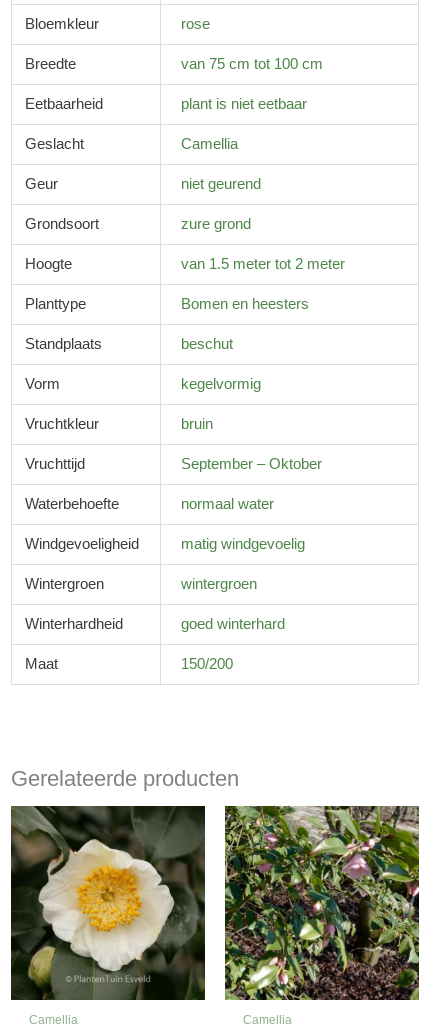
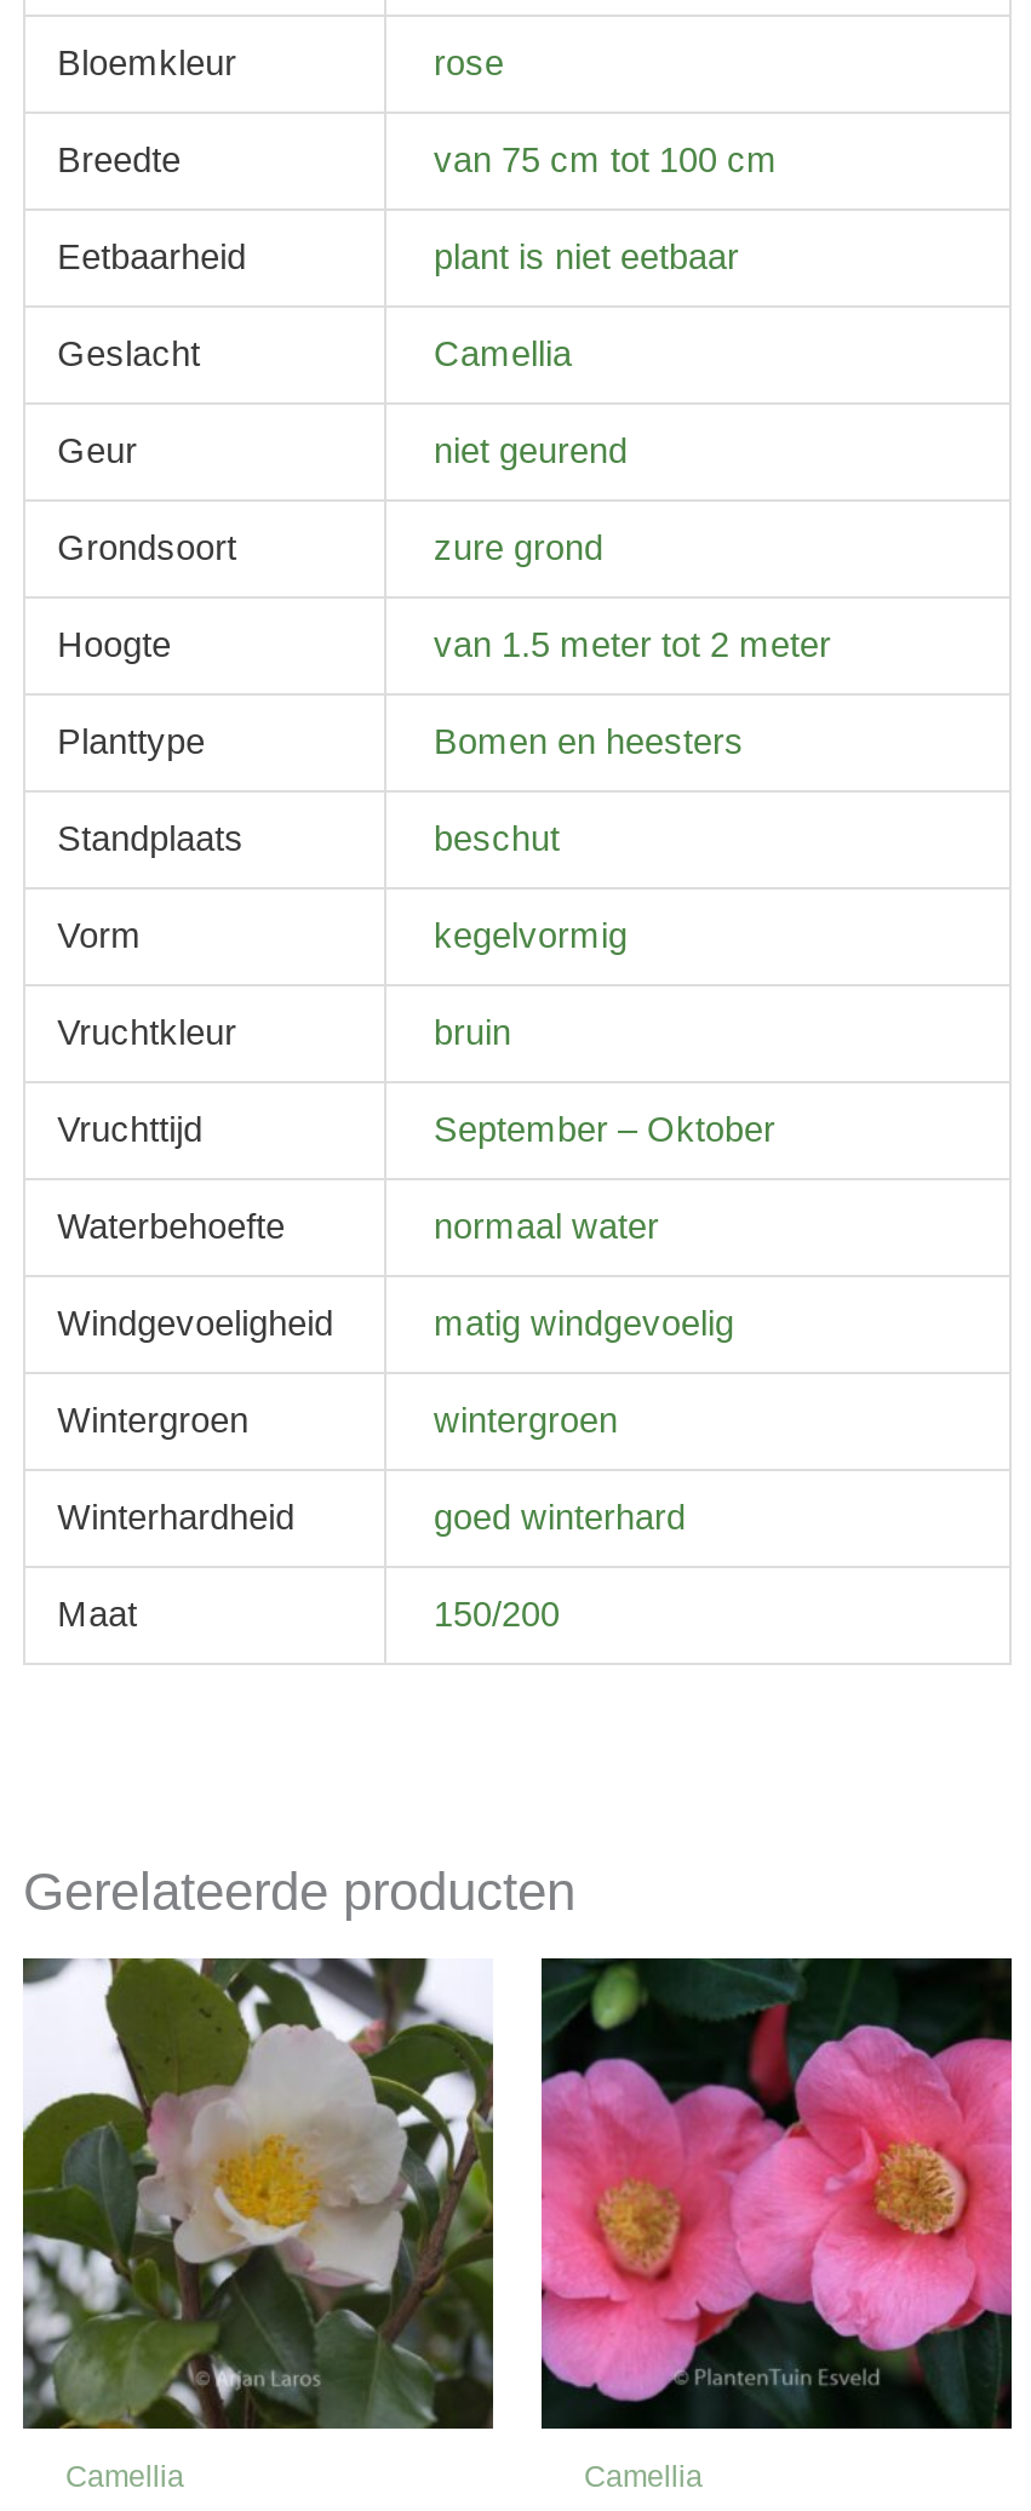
- [image]
+ [image]

- [image]
+ [image]
